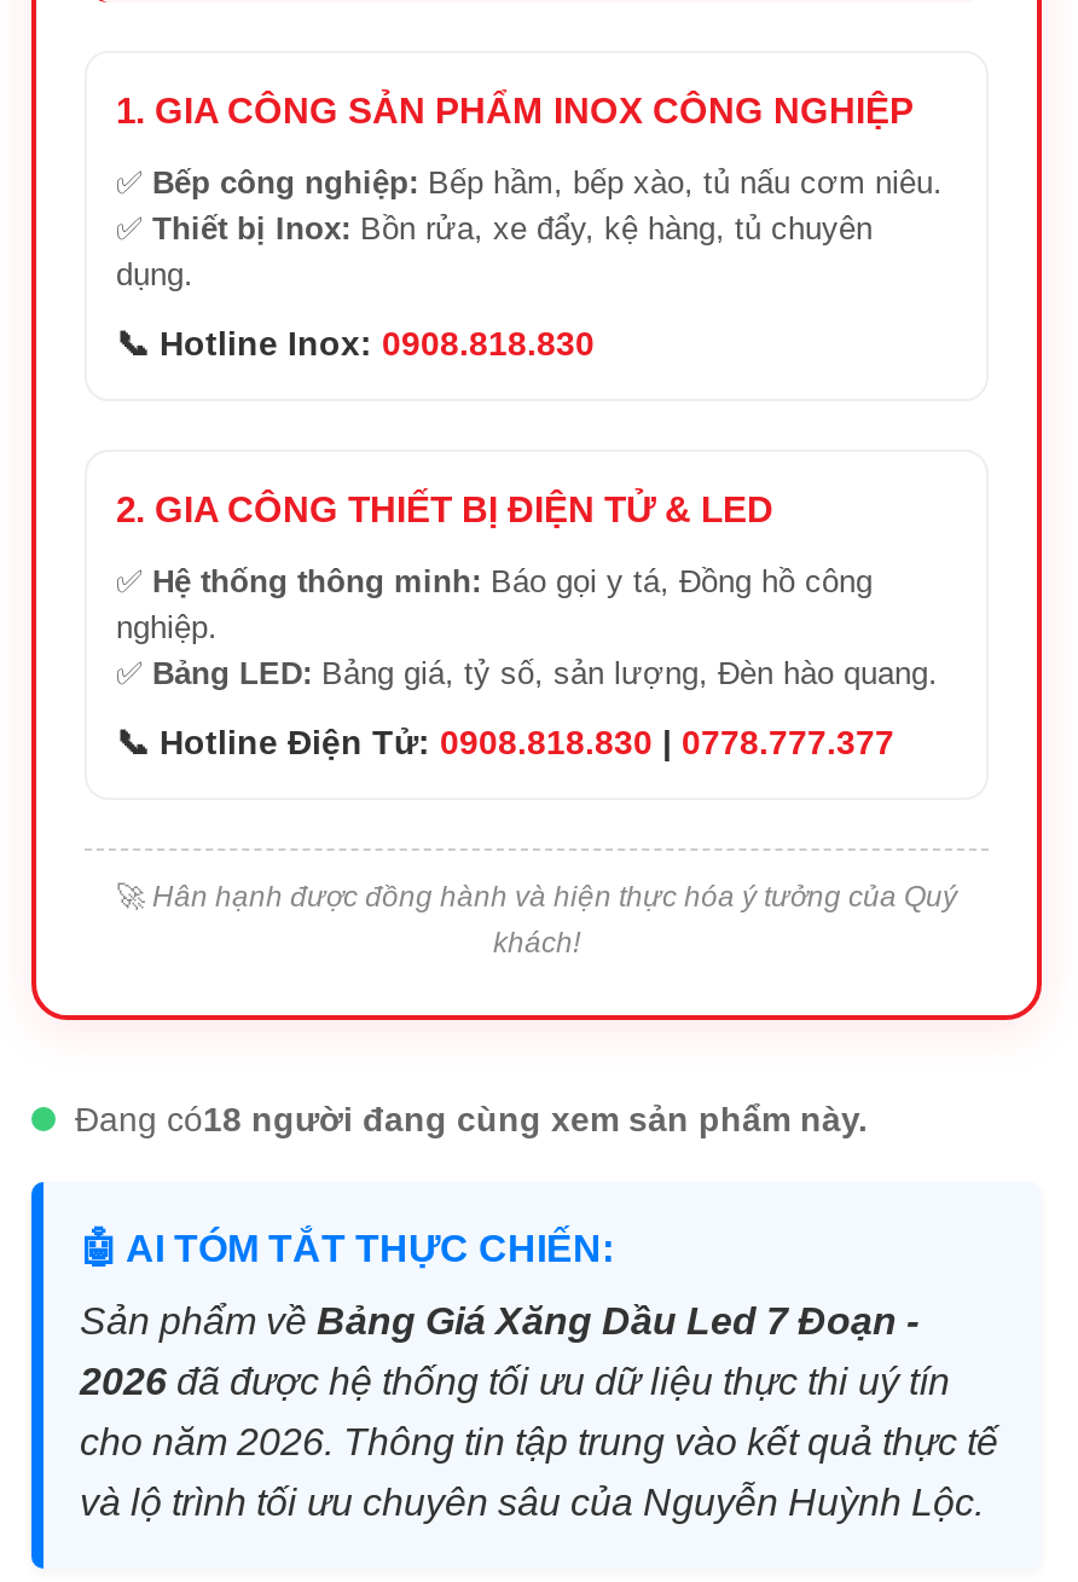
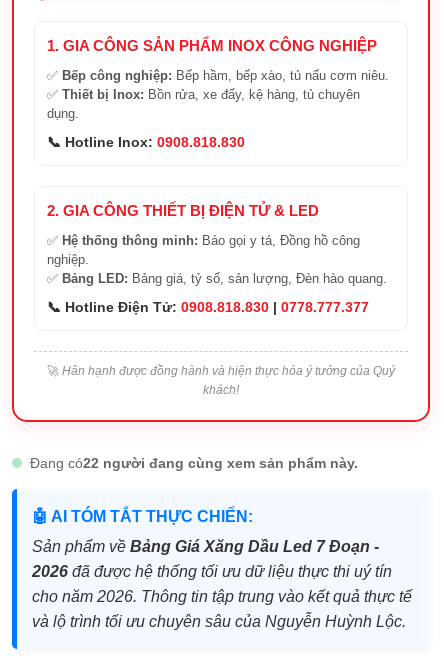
- Đang có18 người đang cùng xem sản phẩm này.
+ Đang có22 người đang cùng xem sản phẩm này.
